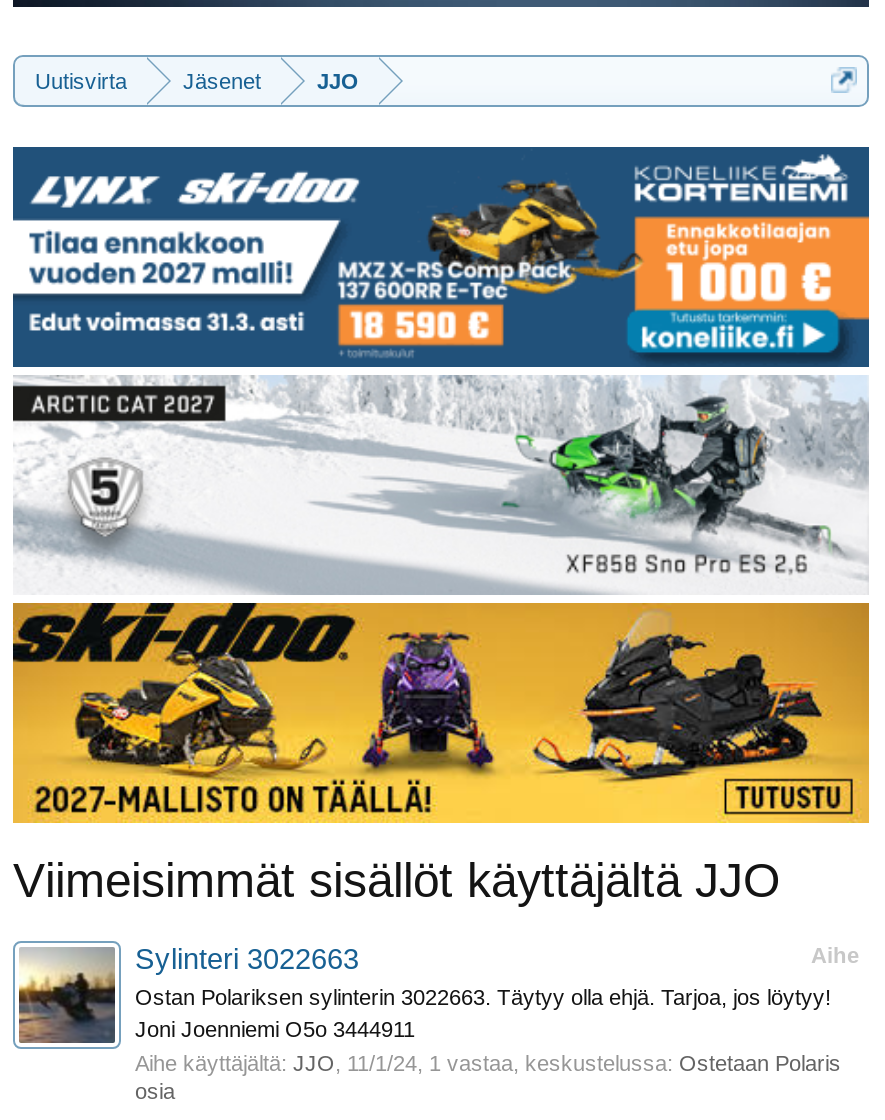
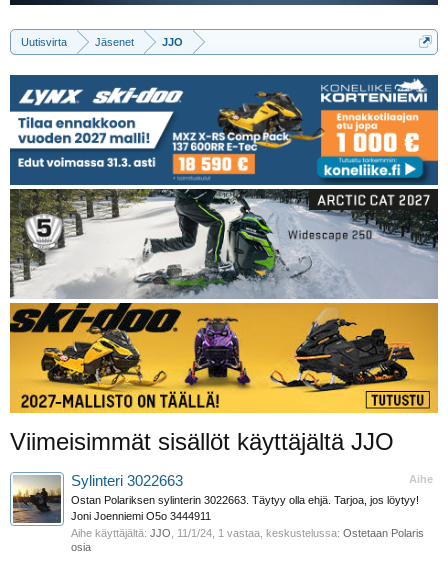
- [image]
+ [image]
